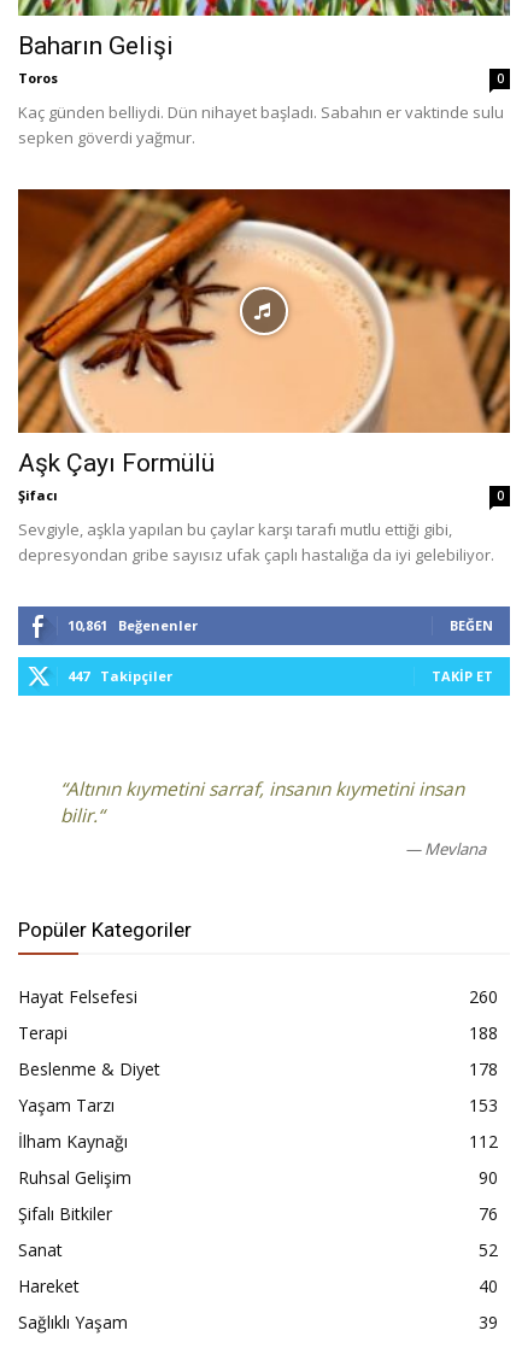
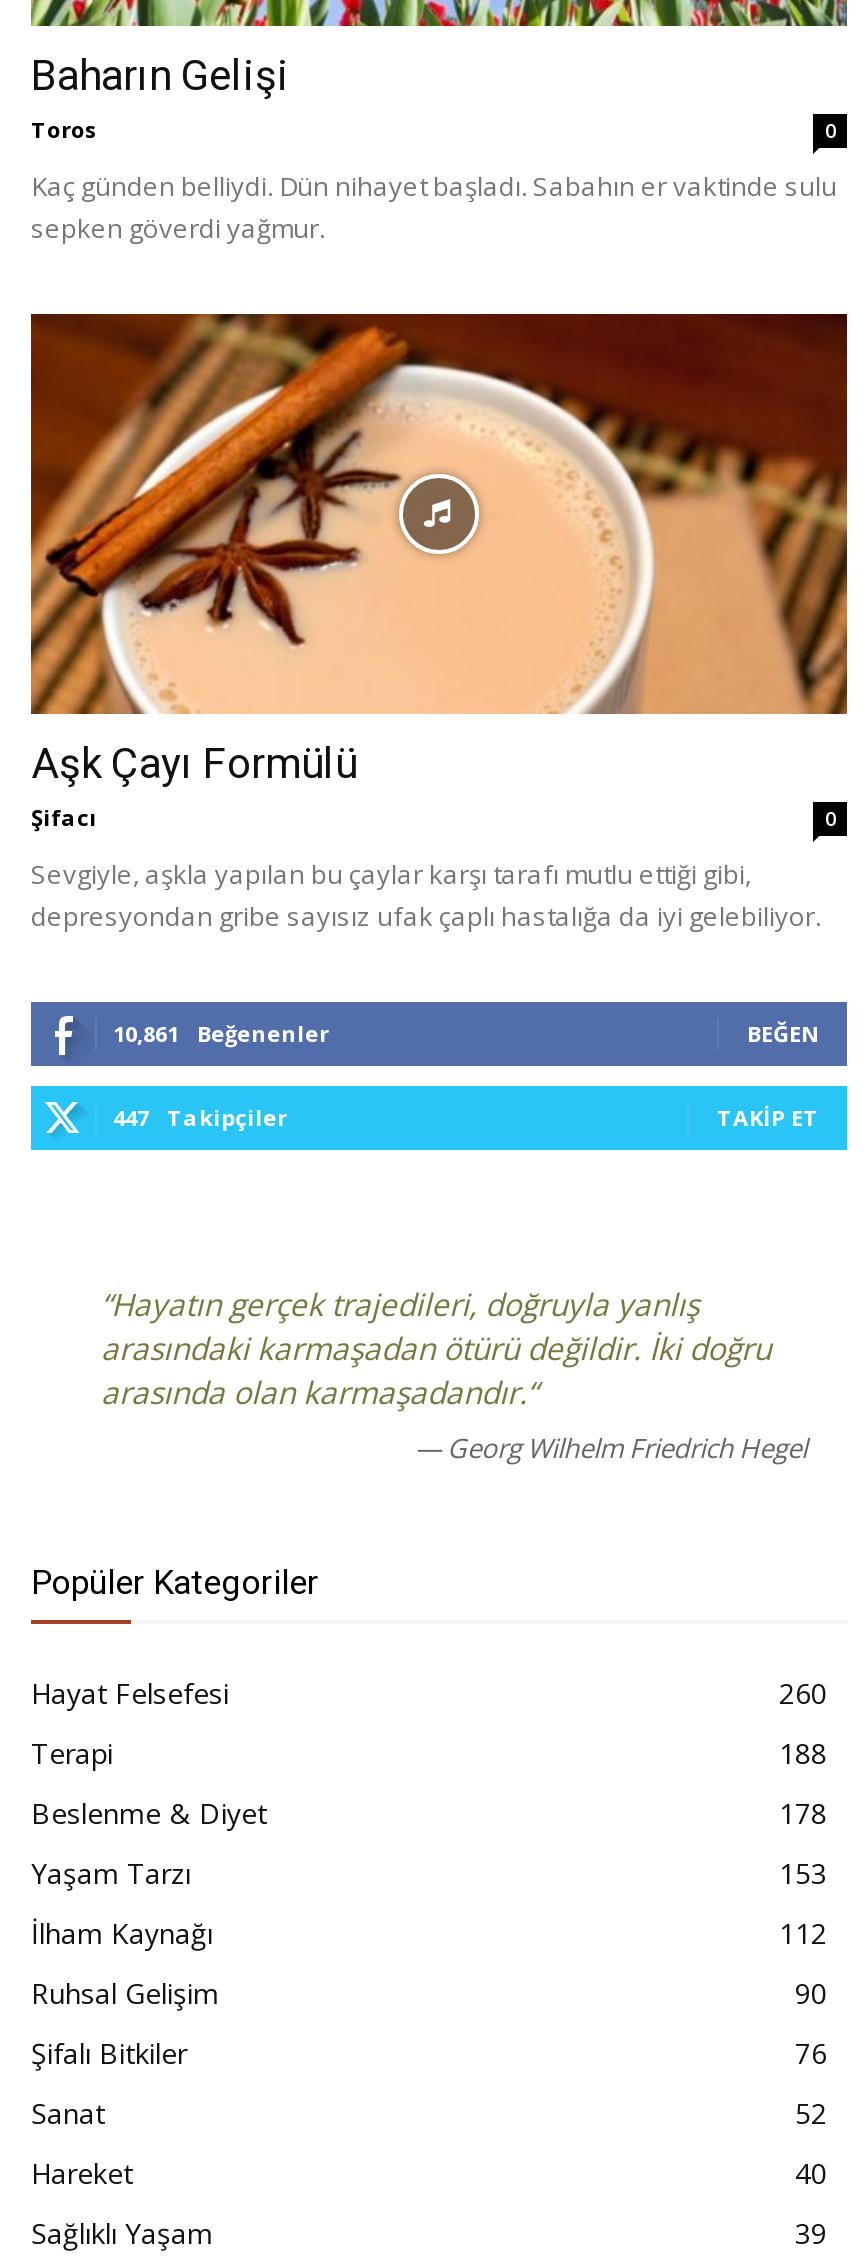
- “Altının kıymetini sarraf, insanın kıymetini insan
- bilir.“
- — Mevlana
+ “Hayatın gerçek trajedileri, doğruyla yanlış
+ arasındaki karmaşadan ötürü değildir. İki doğru
+ arasında olan karmaşadandır.“
+ — Georg Wilhelm Friedrich Hegel
